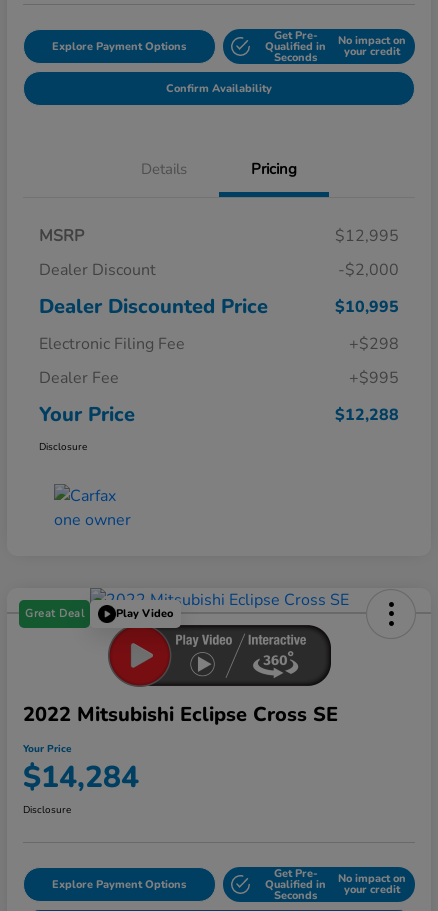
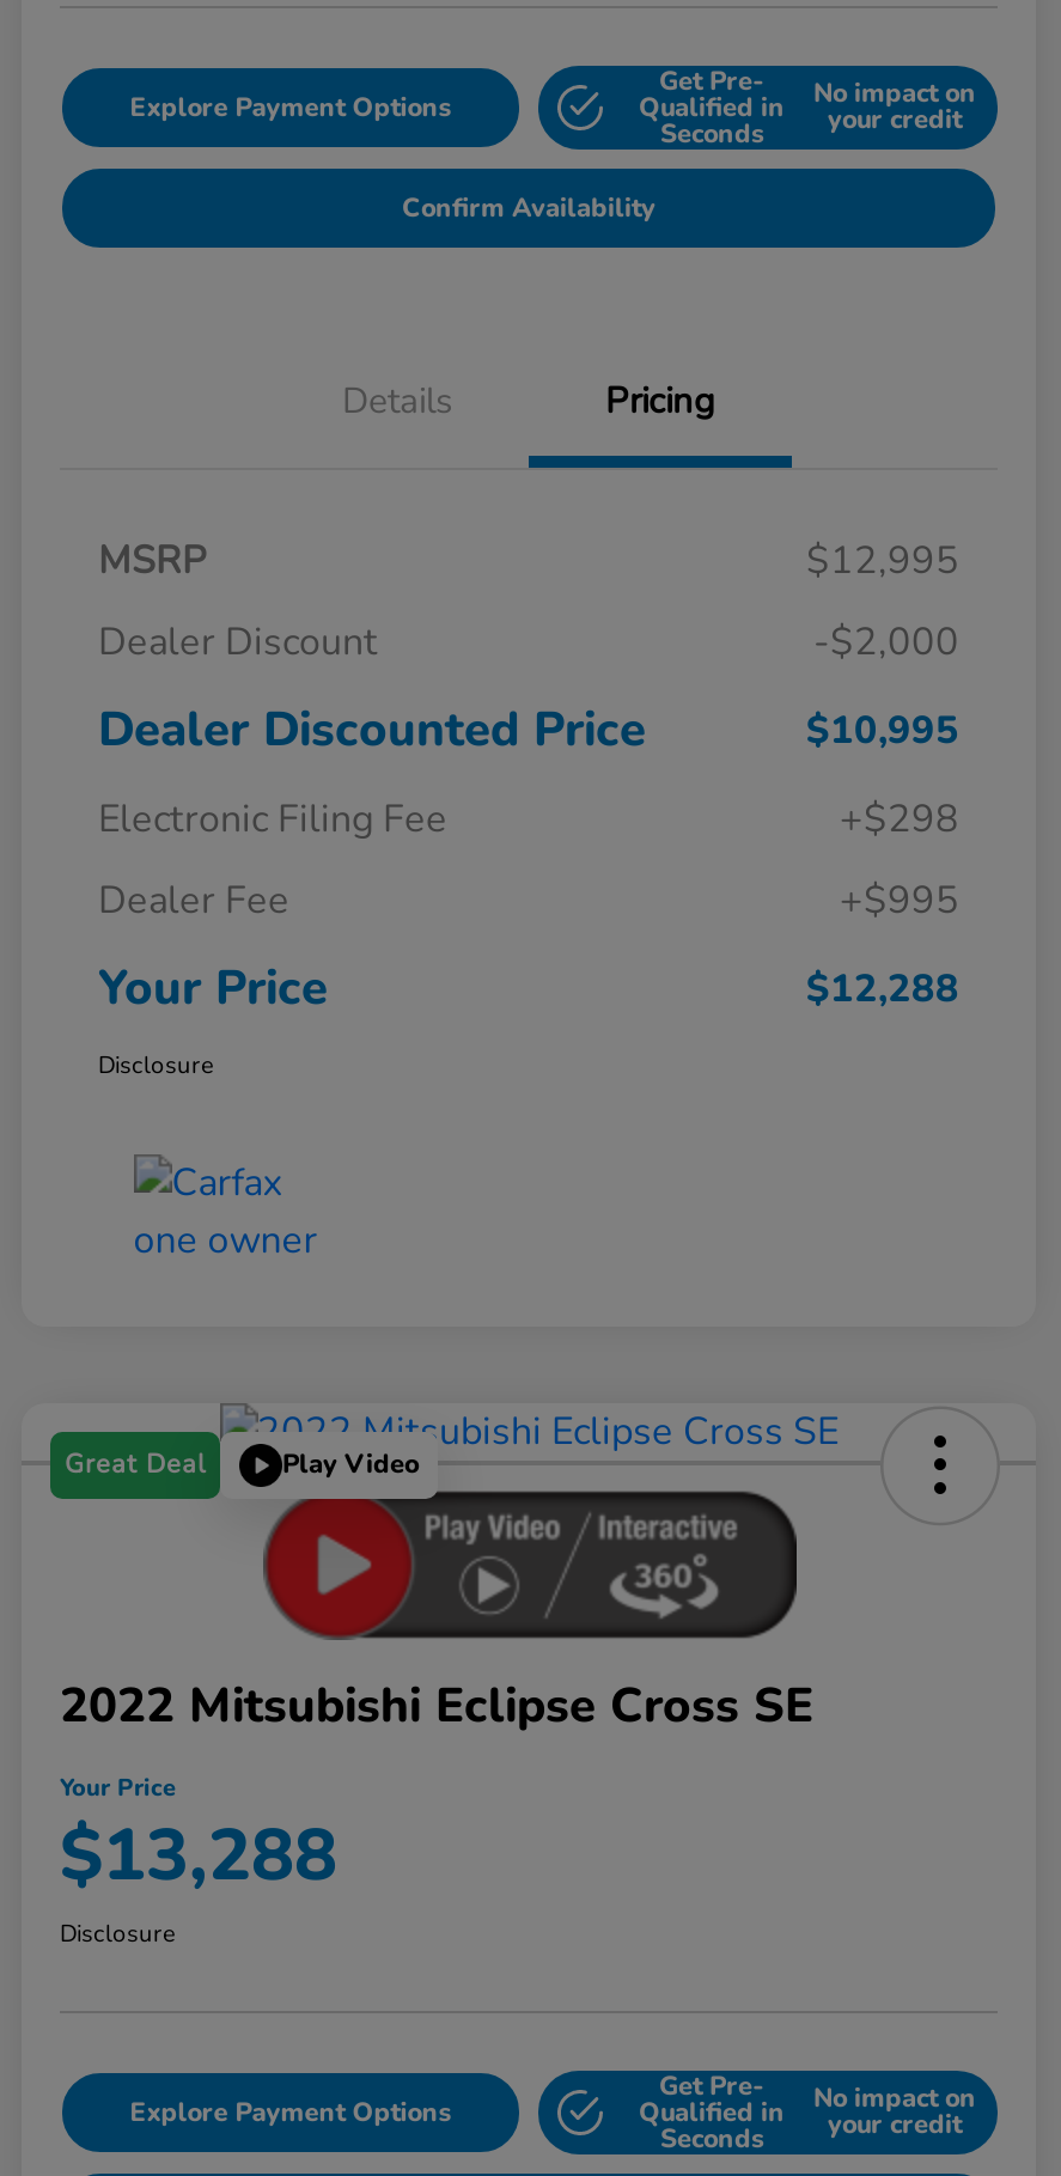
- $14,284
+ $13,288
